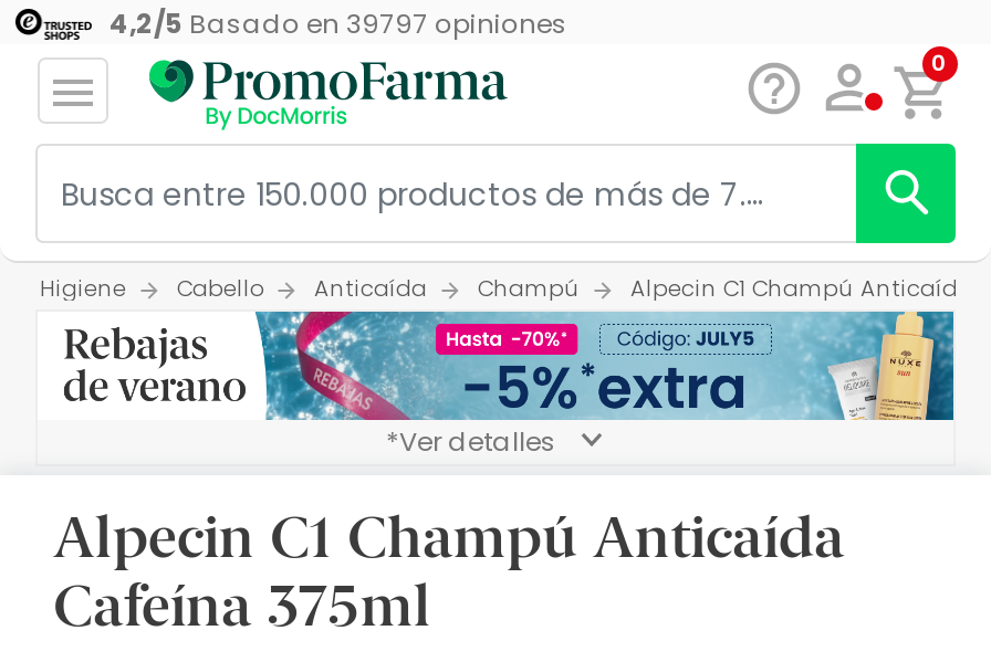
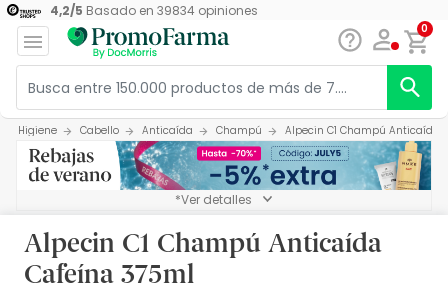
- 4,2/5 Basado en 39797 opiniones
+ 4,2/5 Basado en 39834 opiniones
